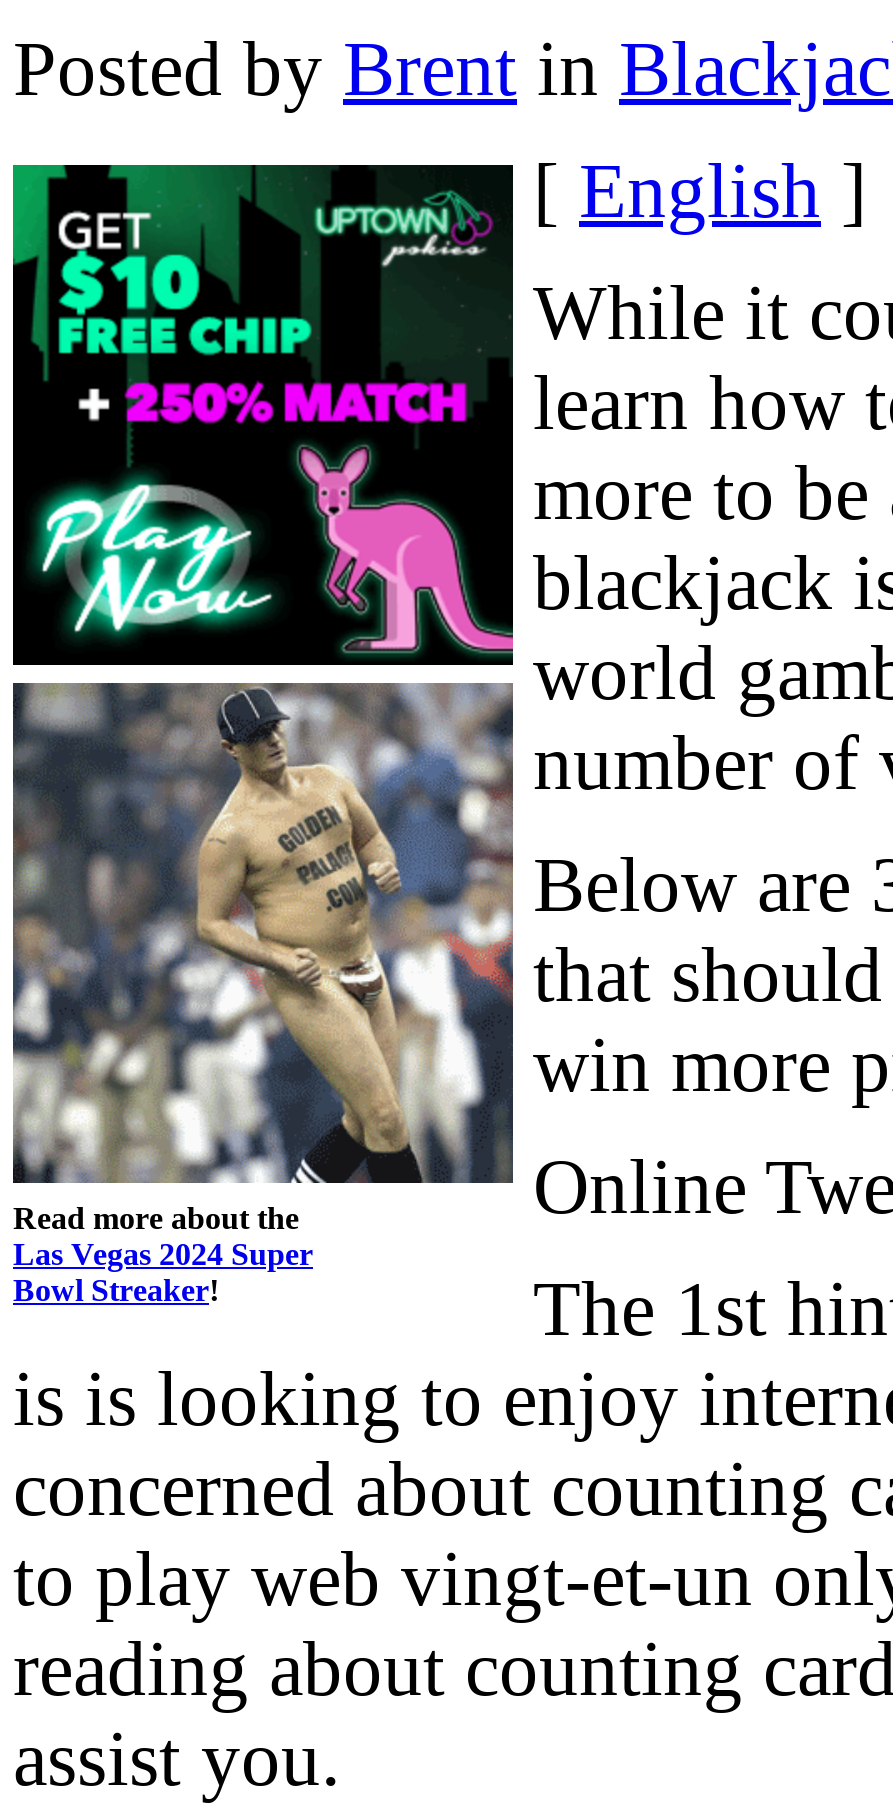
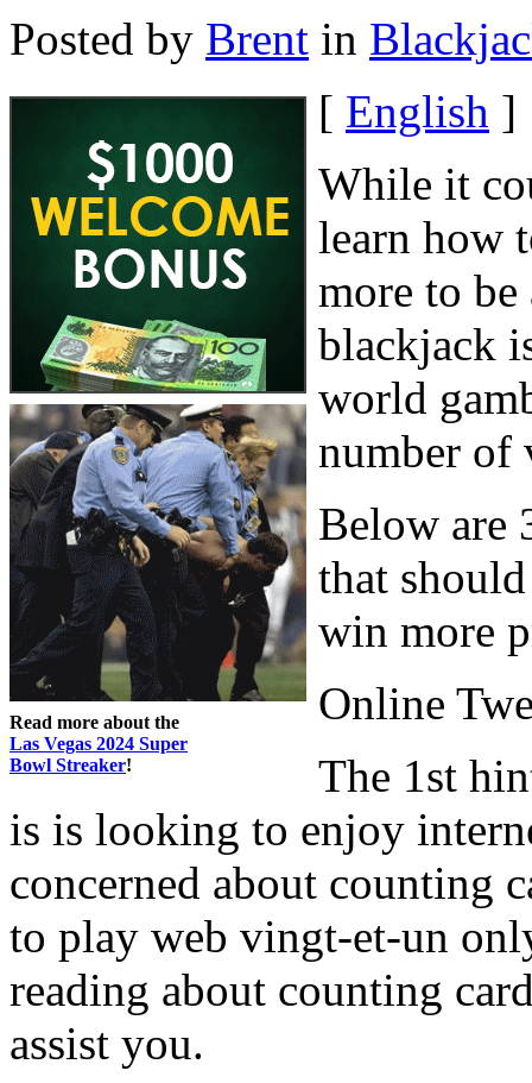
- [image]
+ [image]

- [image]
+ [image]
